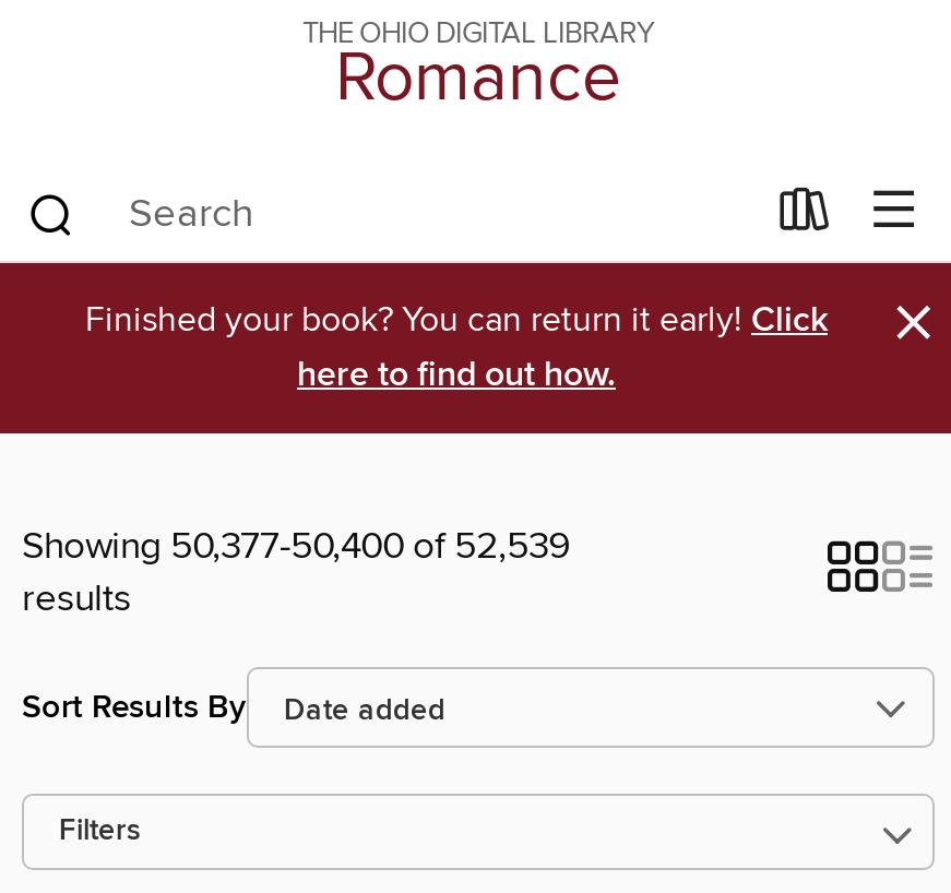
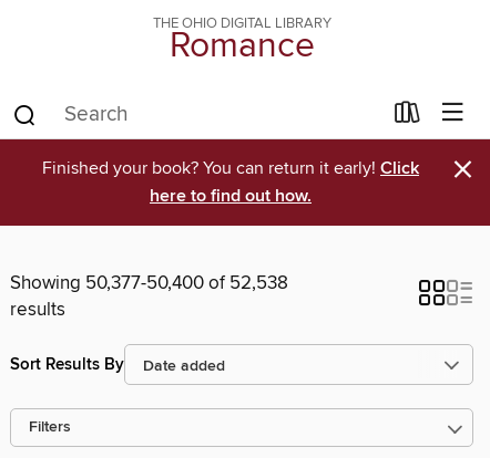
- Showing 50,377-50,400 of 52,539
+ Showing 50,377-50,400 of 52,538
